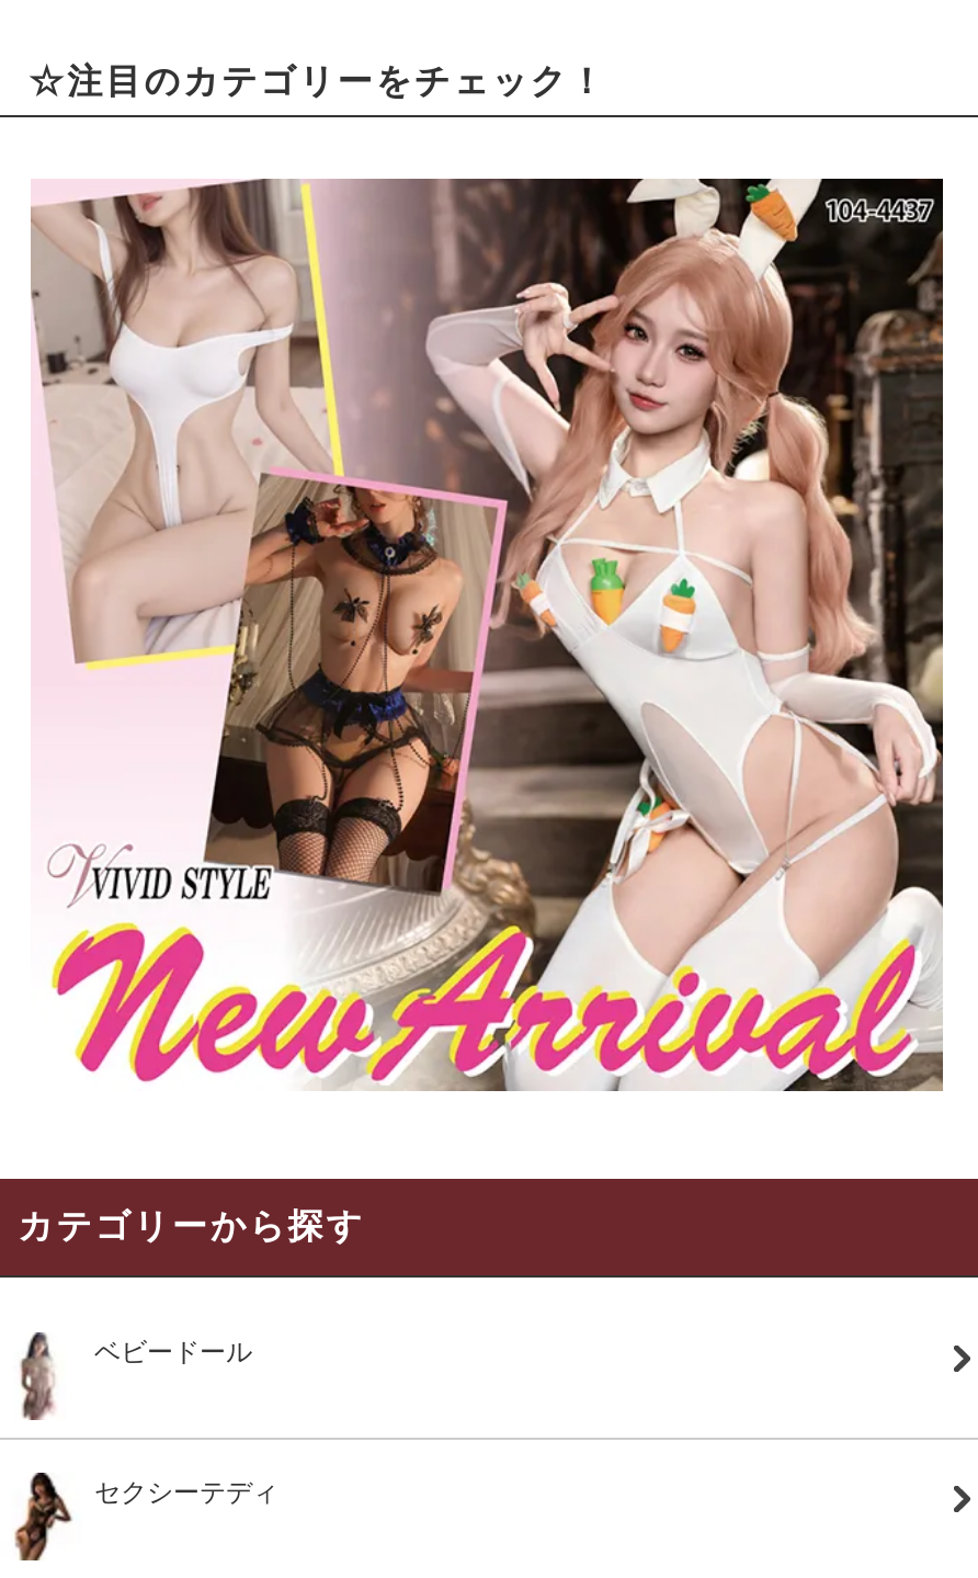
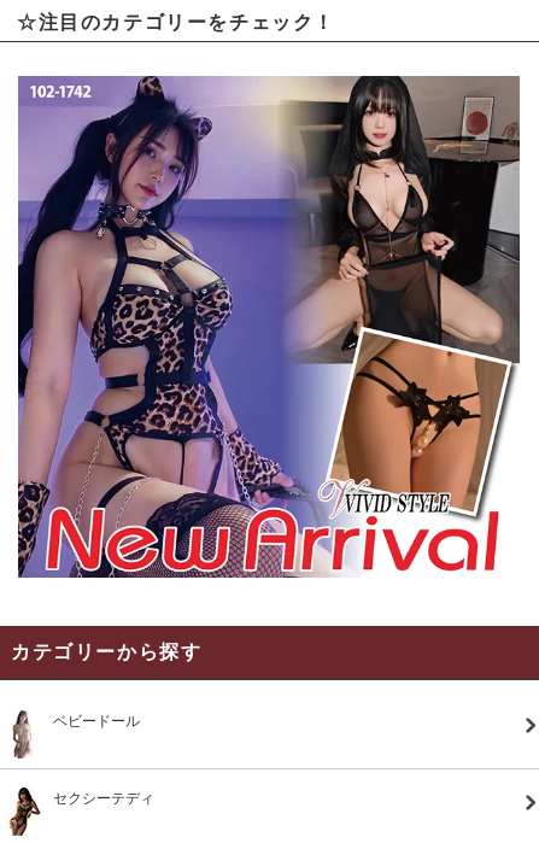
- [image]
+ [image]
